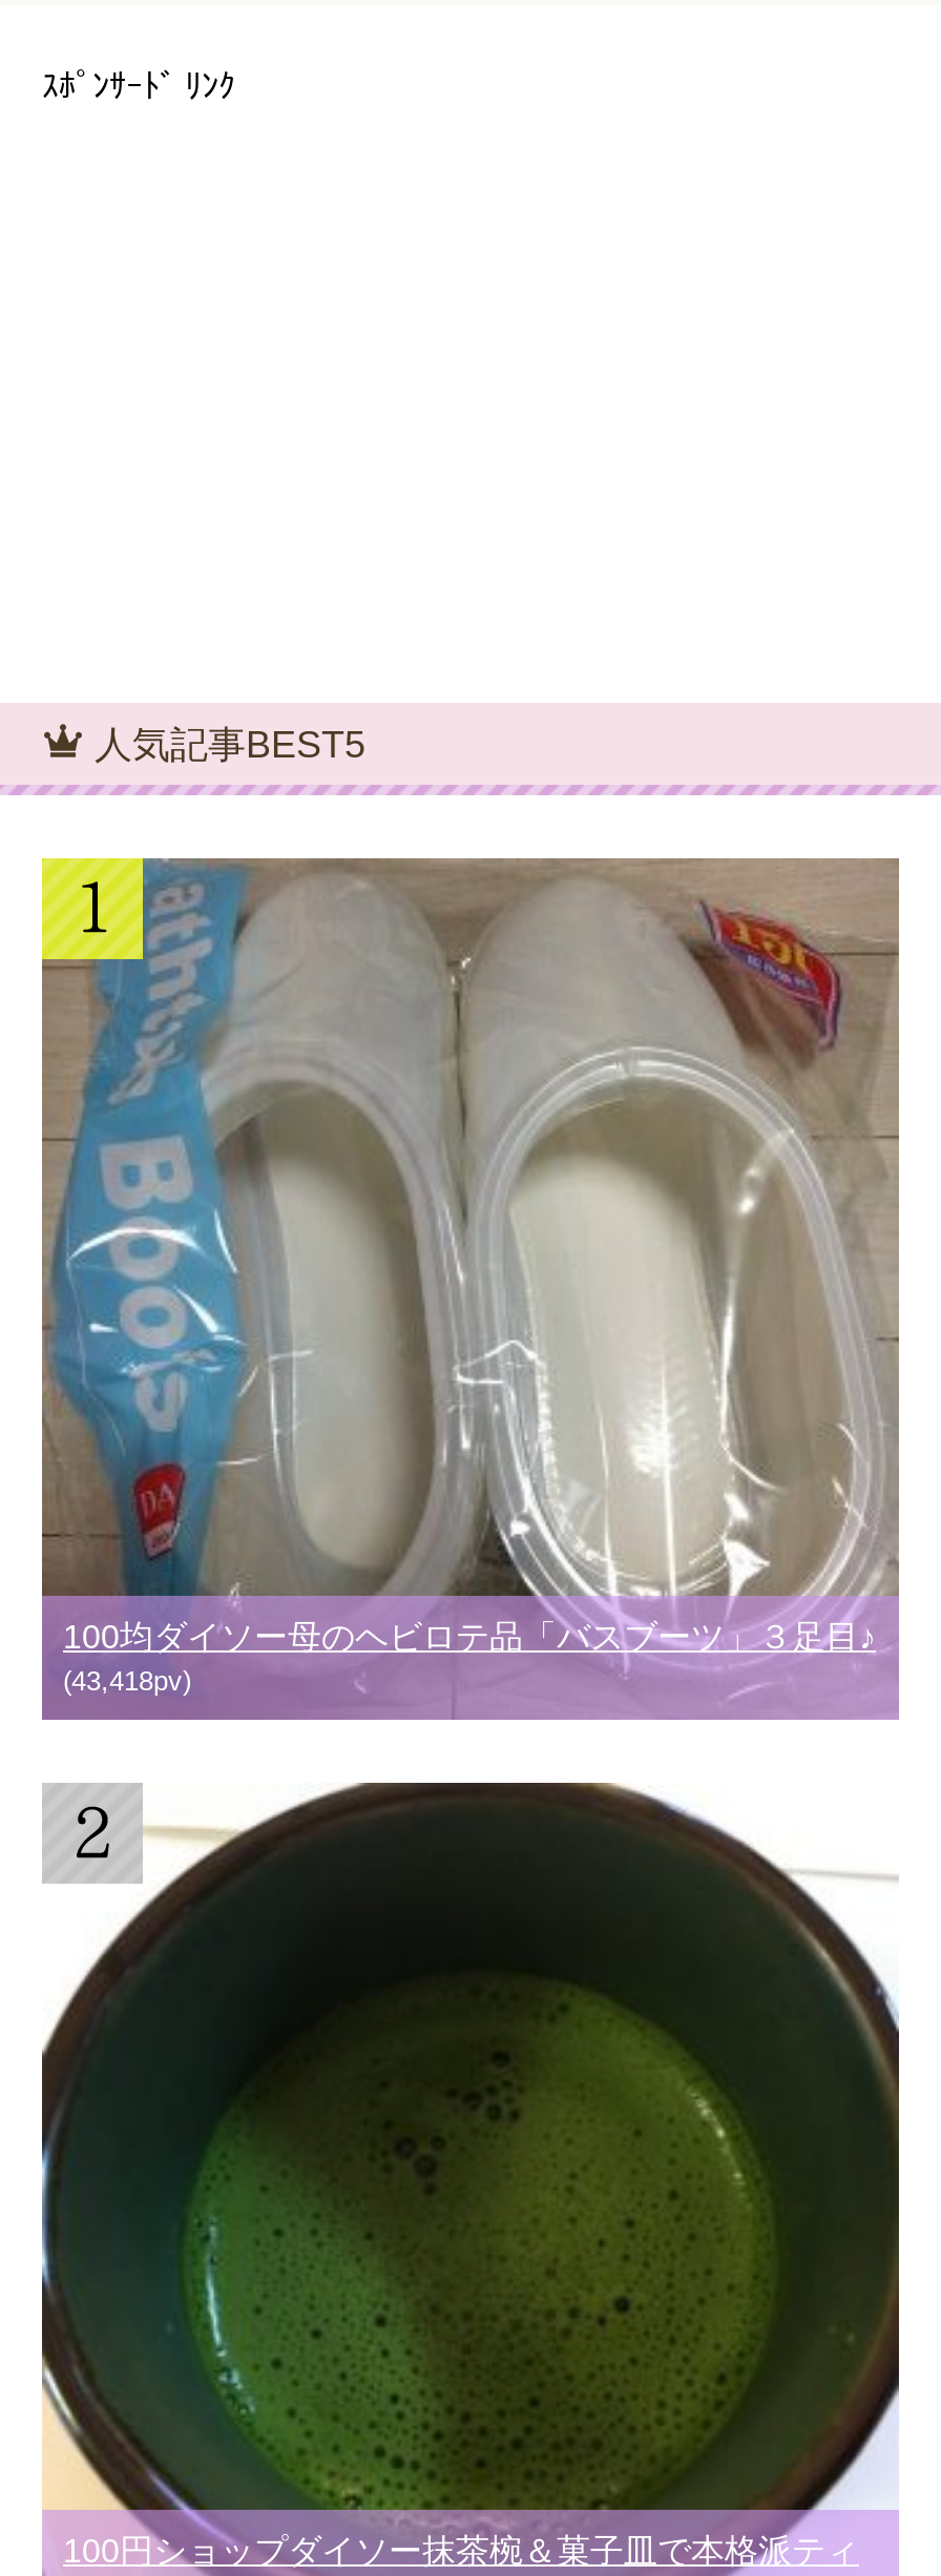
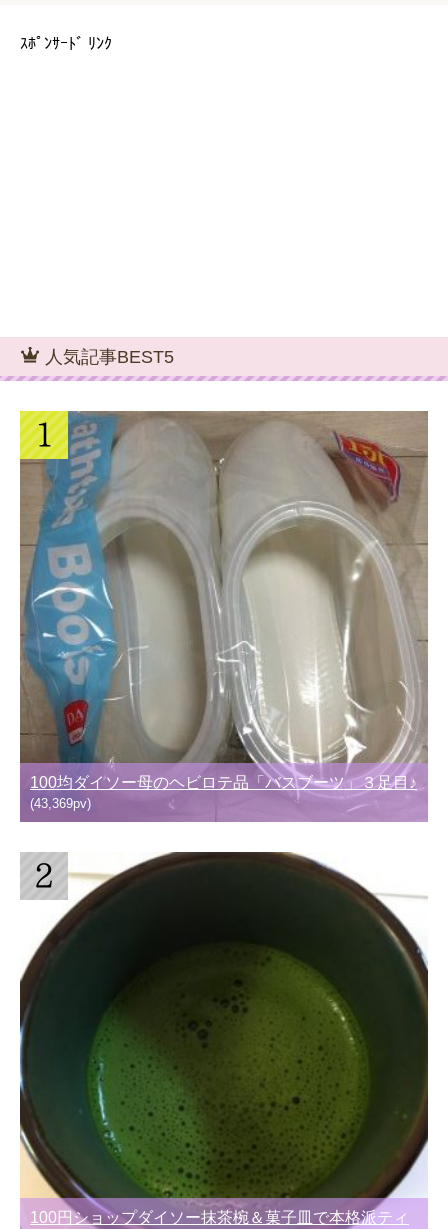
- (43,418pv)
+ (43,369pv)
